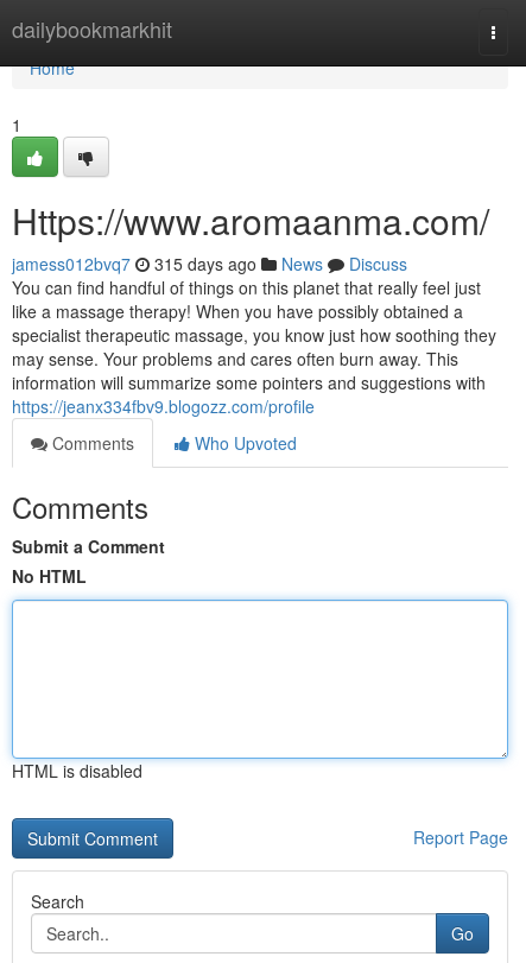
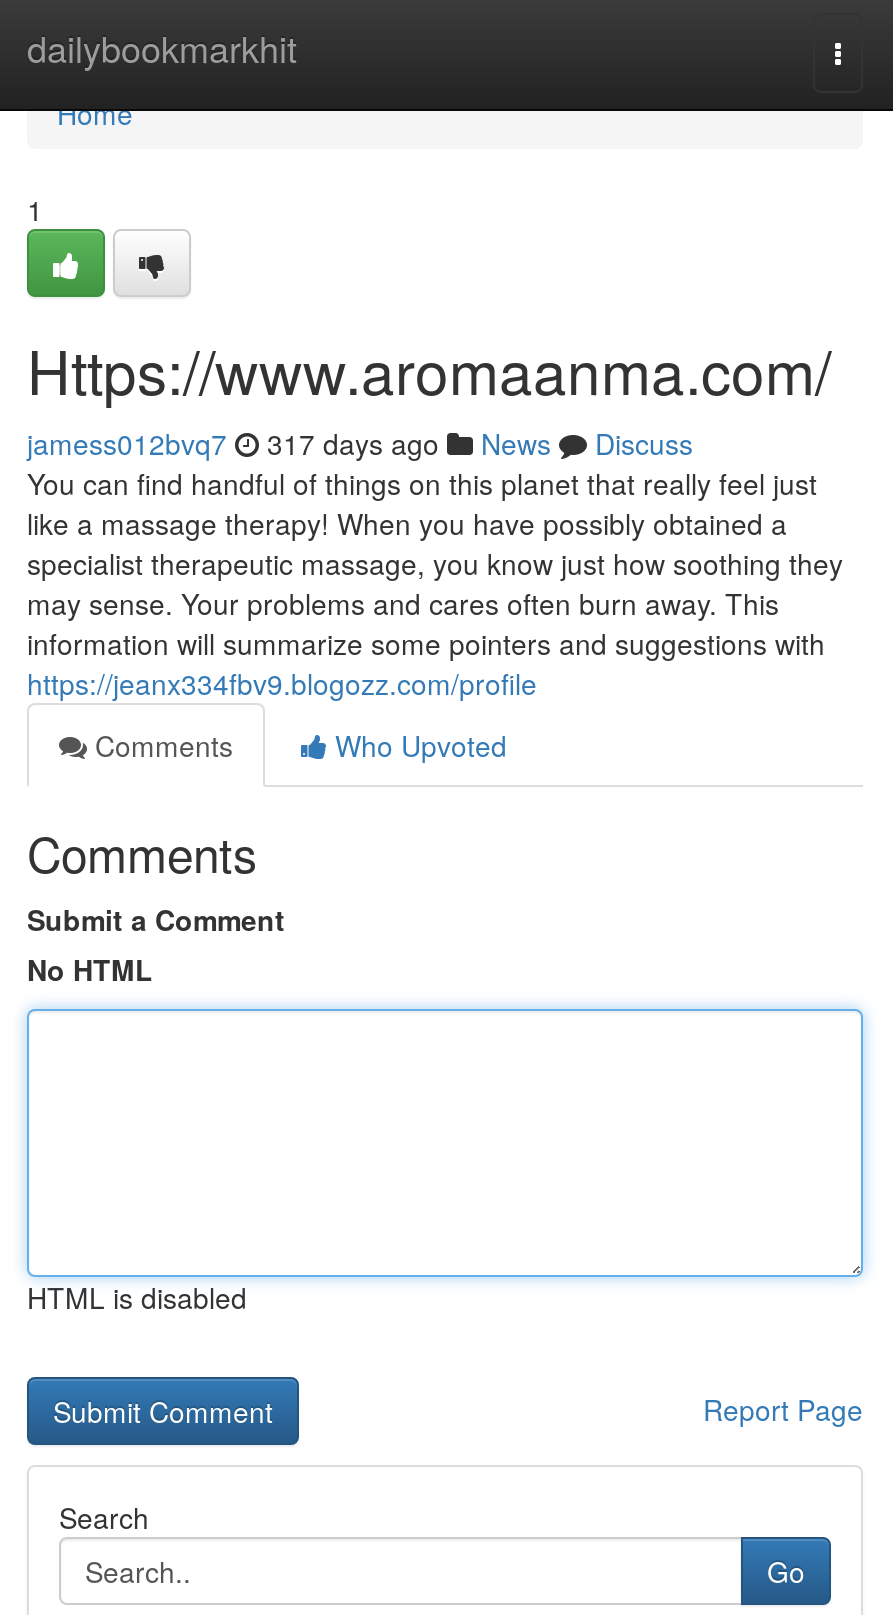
- jamess012bvq7 315 days ago News Discuss
+ jamess012bvq7 317 days ago News Discuss
